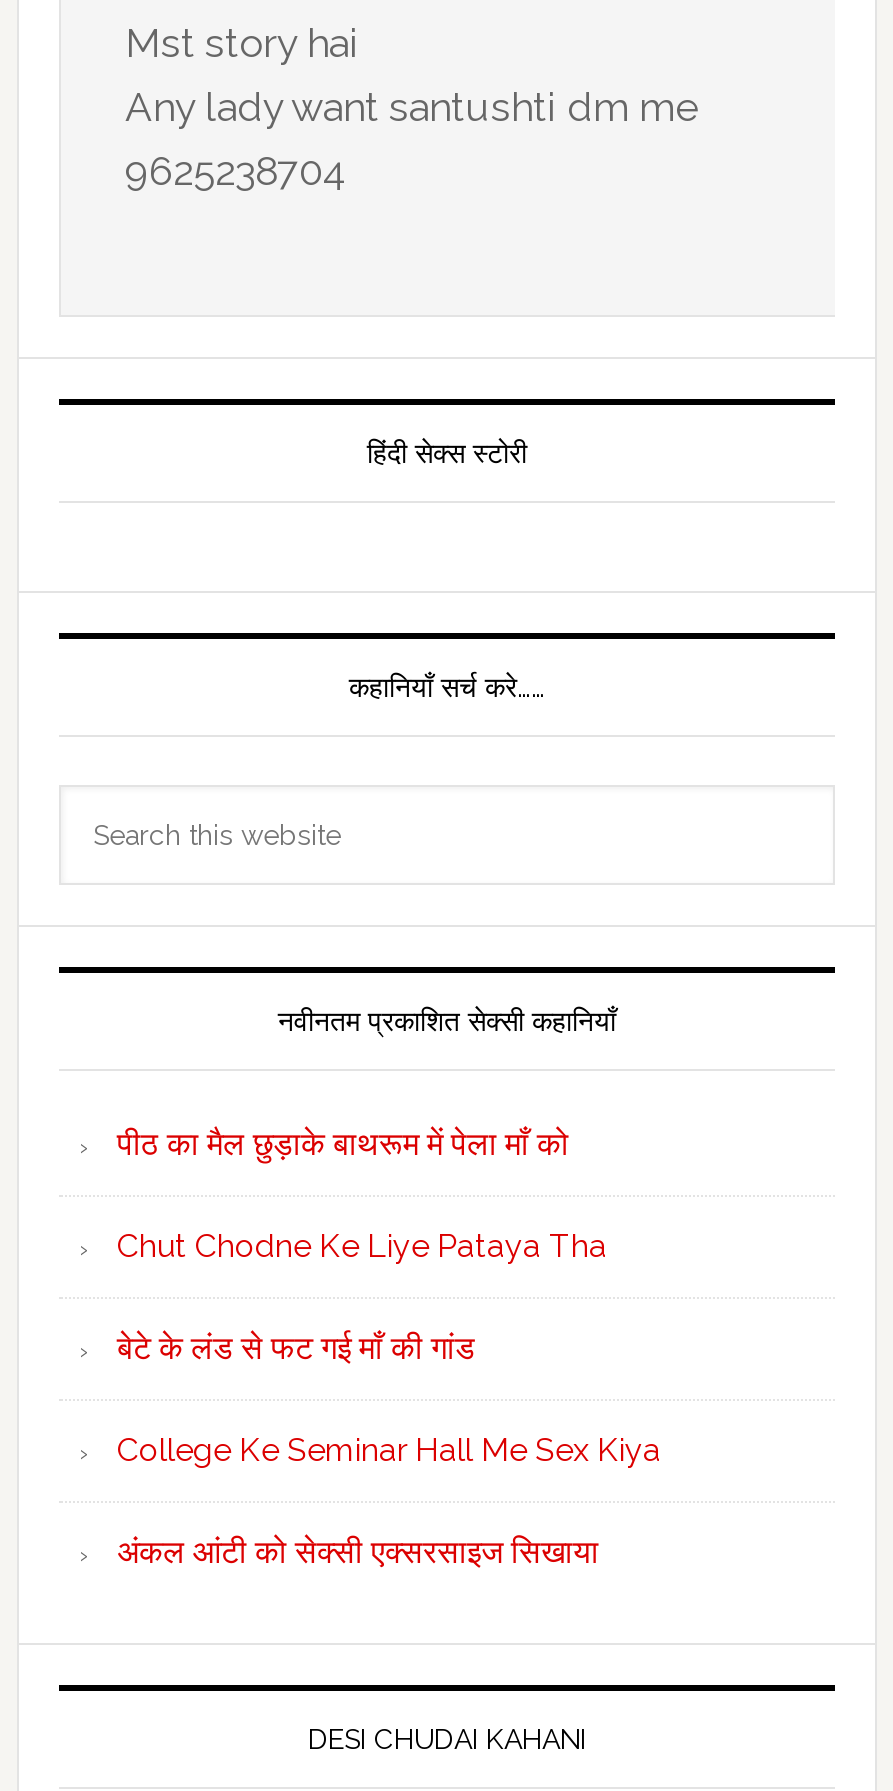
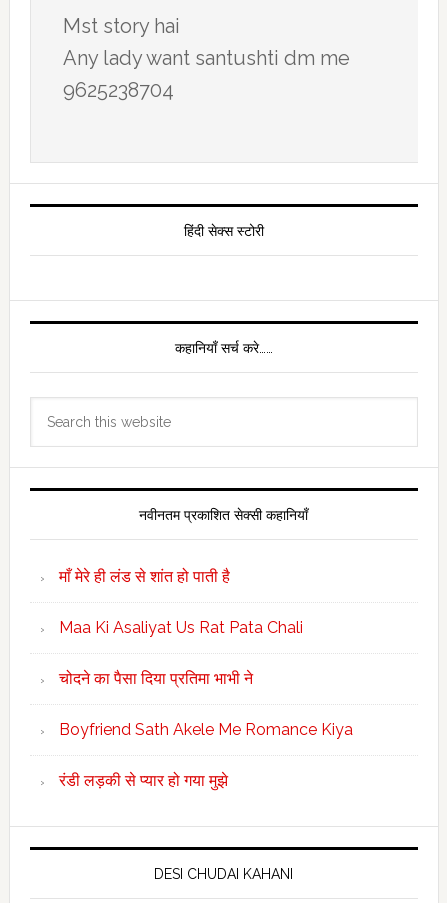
- पीठ का मैल छुड़ाके बाथरूम में पेला माँ को
+ माँ मेरे ही लंड से शांत हो पाती है

- Chut Chodne Ke Liye Pataya Tha
+ Maa Ki Asaliyat Us Rat Pata Chali

- बेटे के लंड से फट गई माँ की गांड
+ चोदने का पैसा दिया प्रतिमा भाभी ने

- College Ke Seminar Hall Me Sex Kiya
+ Boyfriend Sath Akele Me Romance Kiya

- अंकल आंटी को सेक्सी एक्सरसाइज सिखाया
+ रंडी लड़की से प्यार हो गया मुझे
